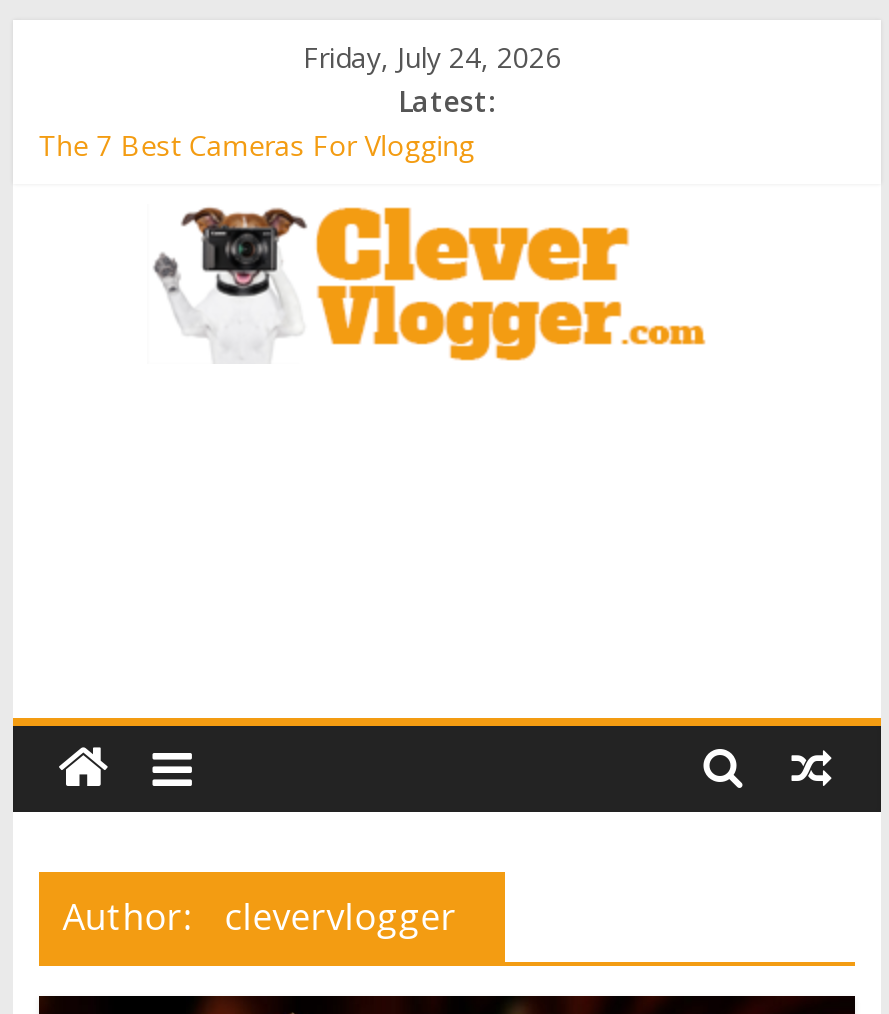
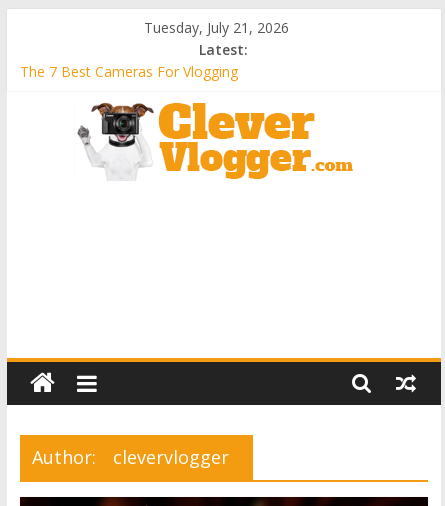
- Friday, July 24, 2026
+ Tuesday, July 21, 2026
